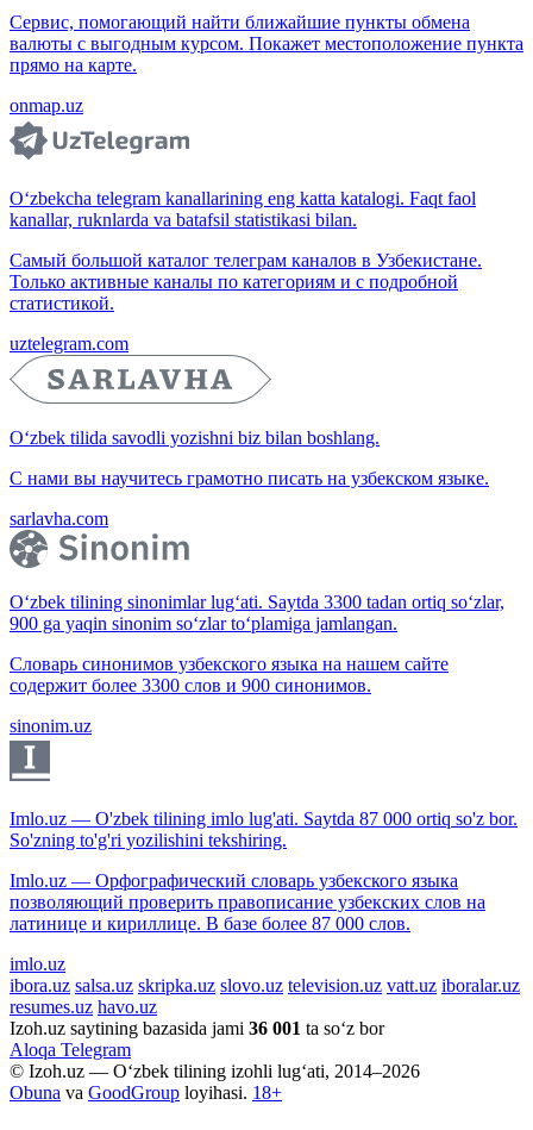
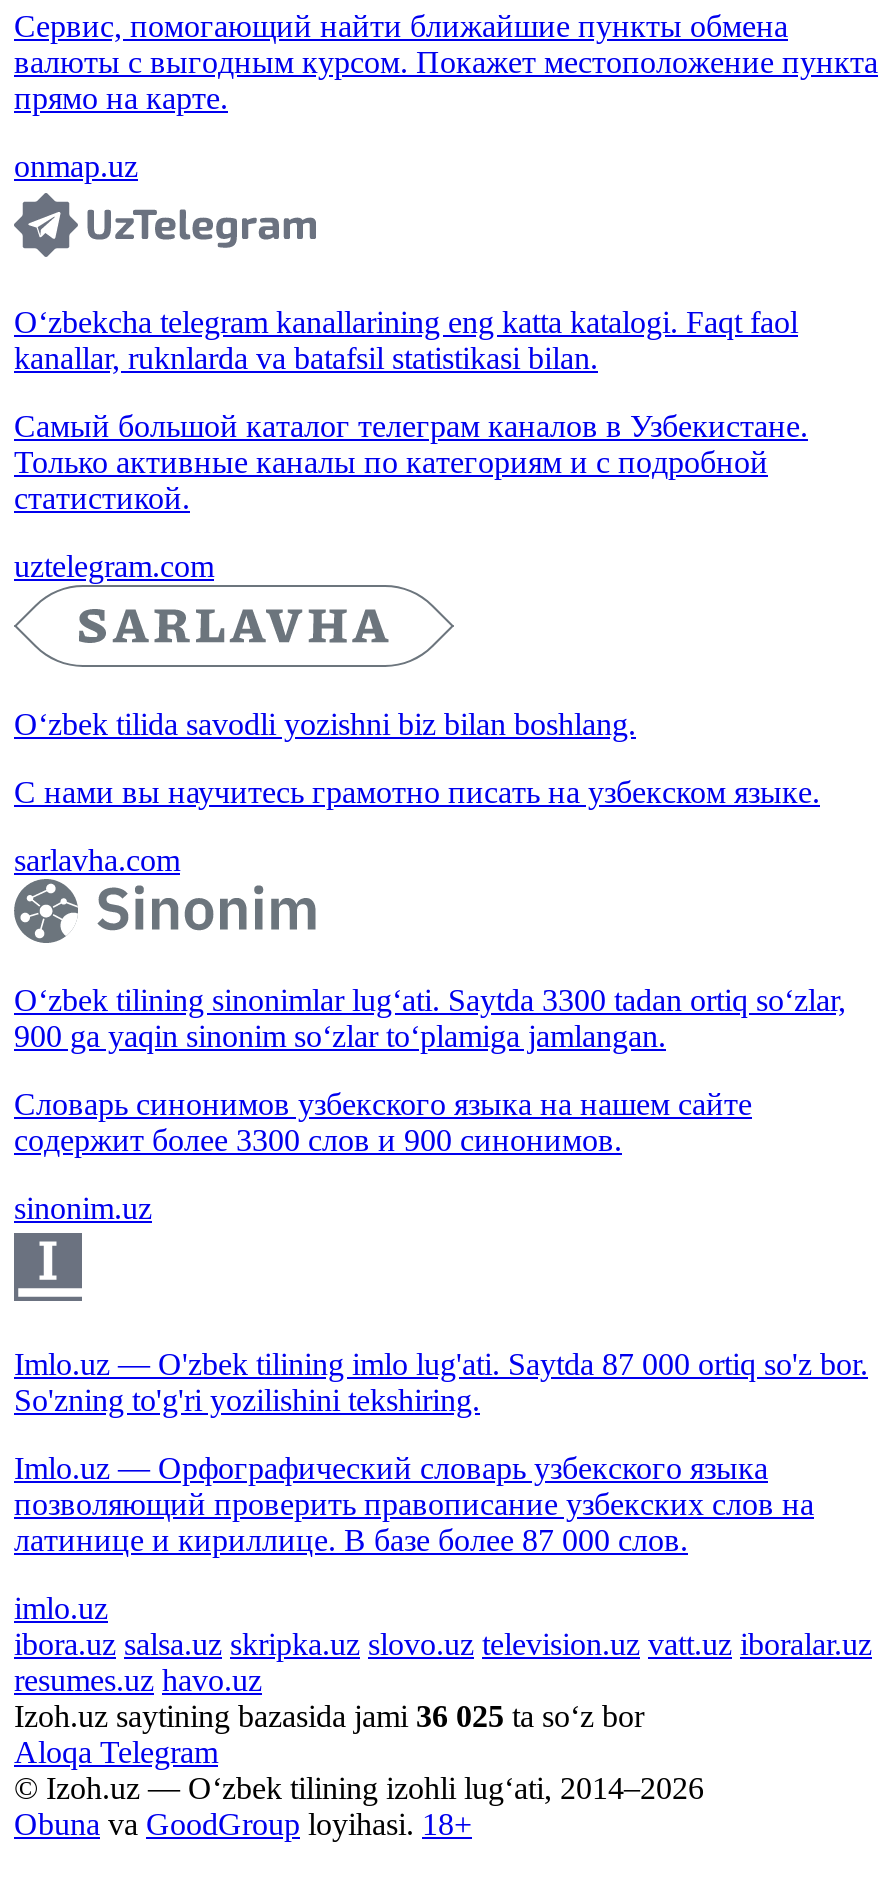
- Izoh.uz saytining bazasida jami 36 001 ta so‘z bor
+ Izoh.uz saytining bazasida jami 36 025 ta so‘z bor
